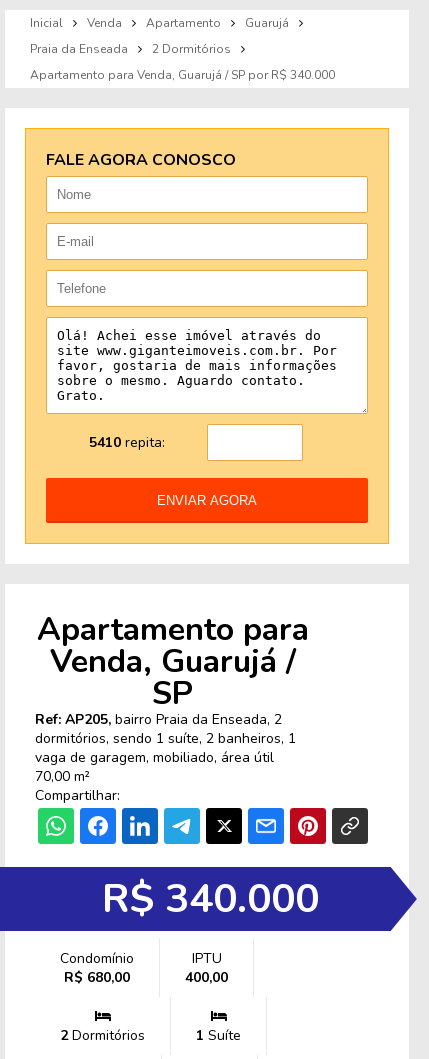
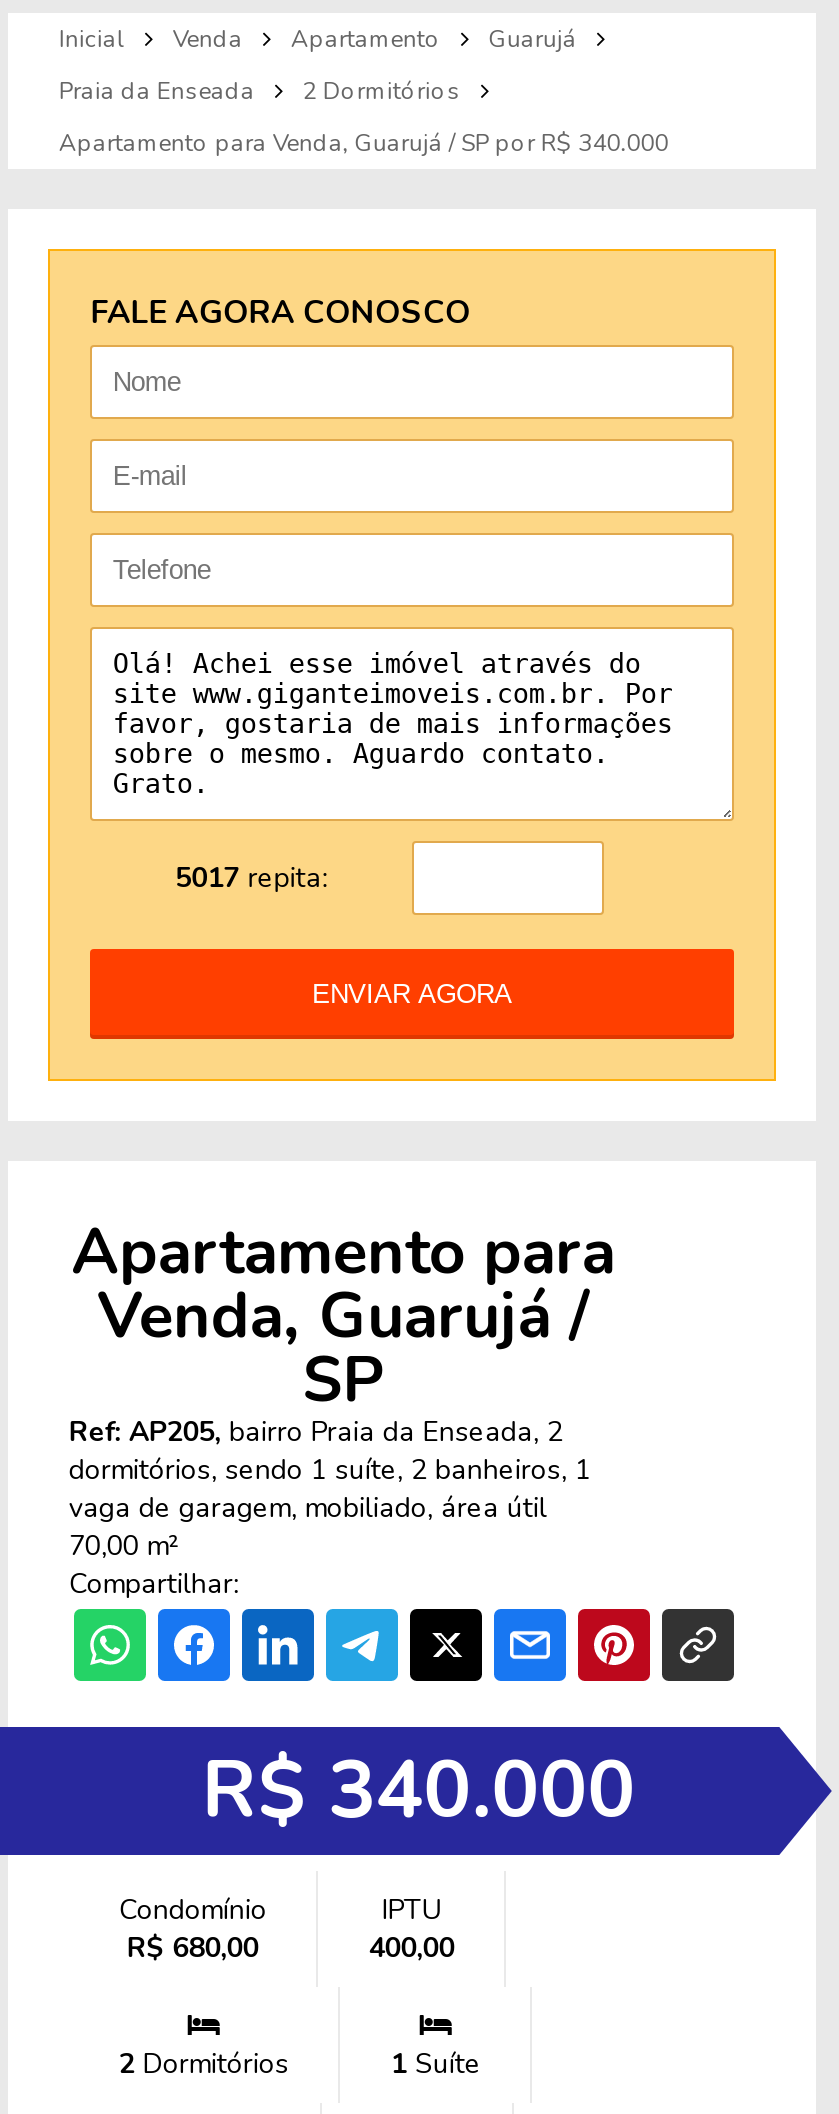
- 5410 repita:
+ 5017 repita:
